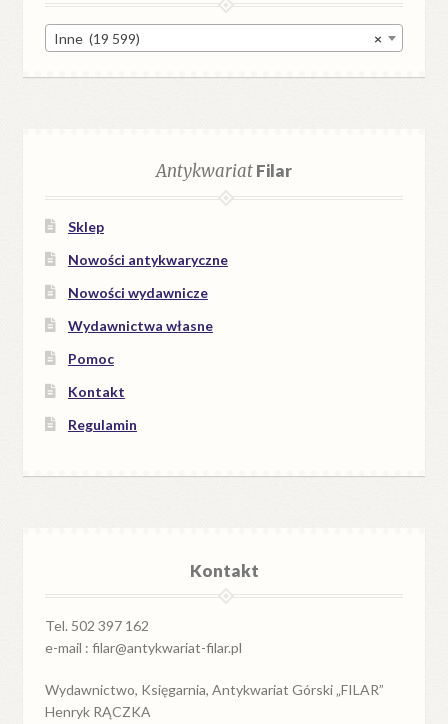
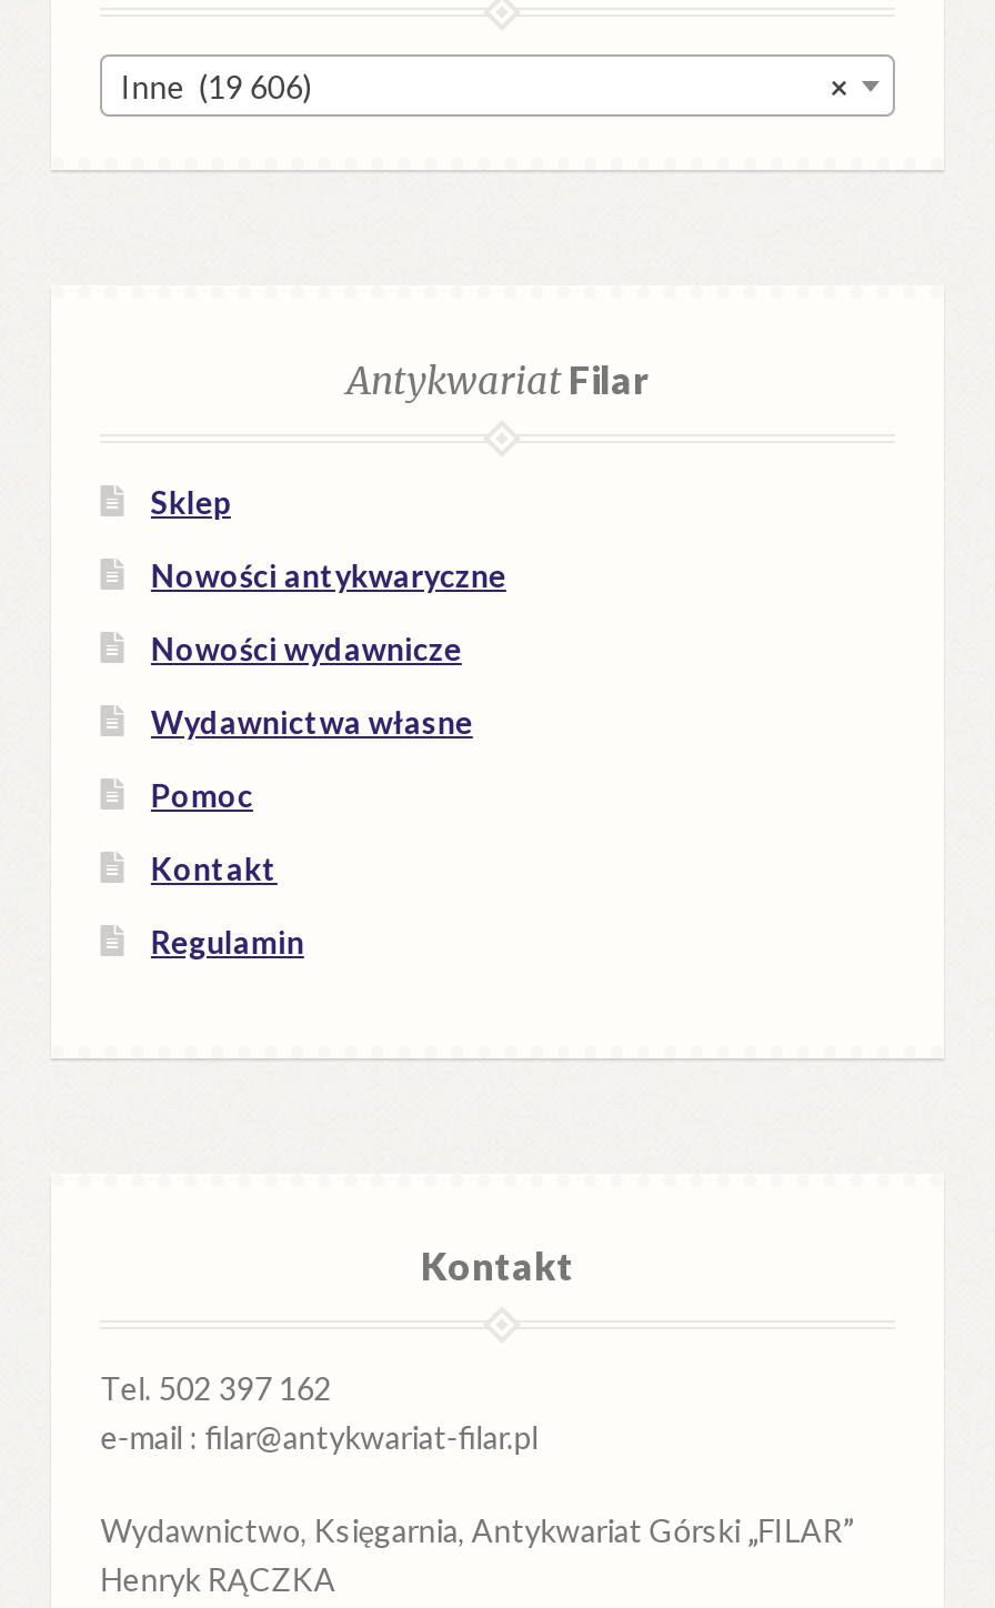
- Inne (19 599)
+ Inne (19 606)
